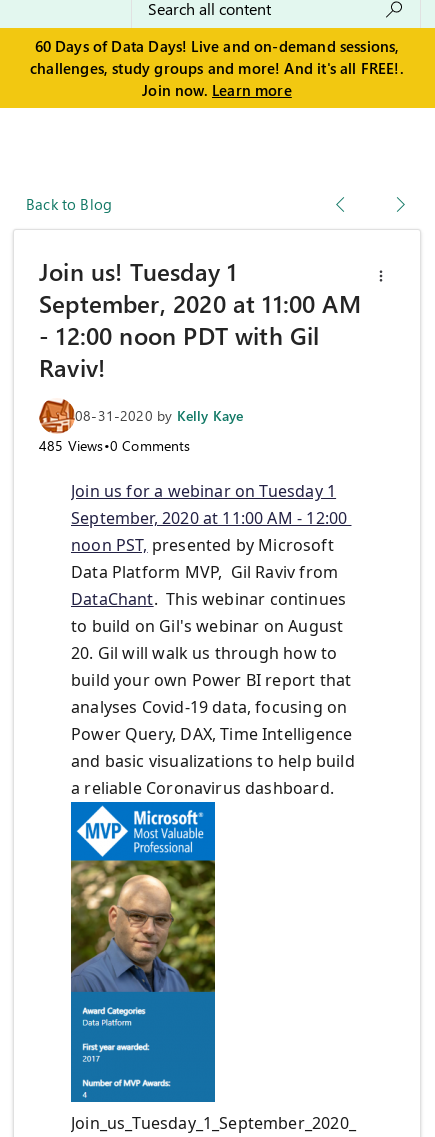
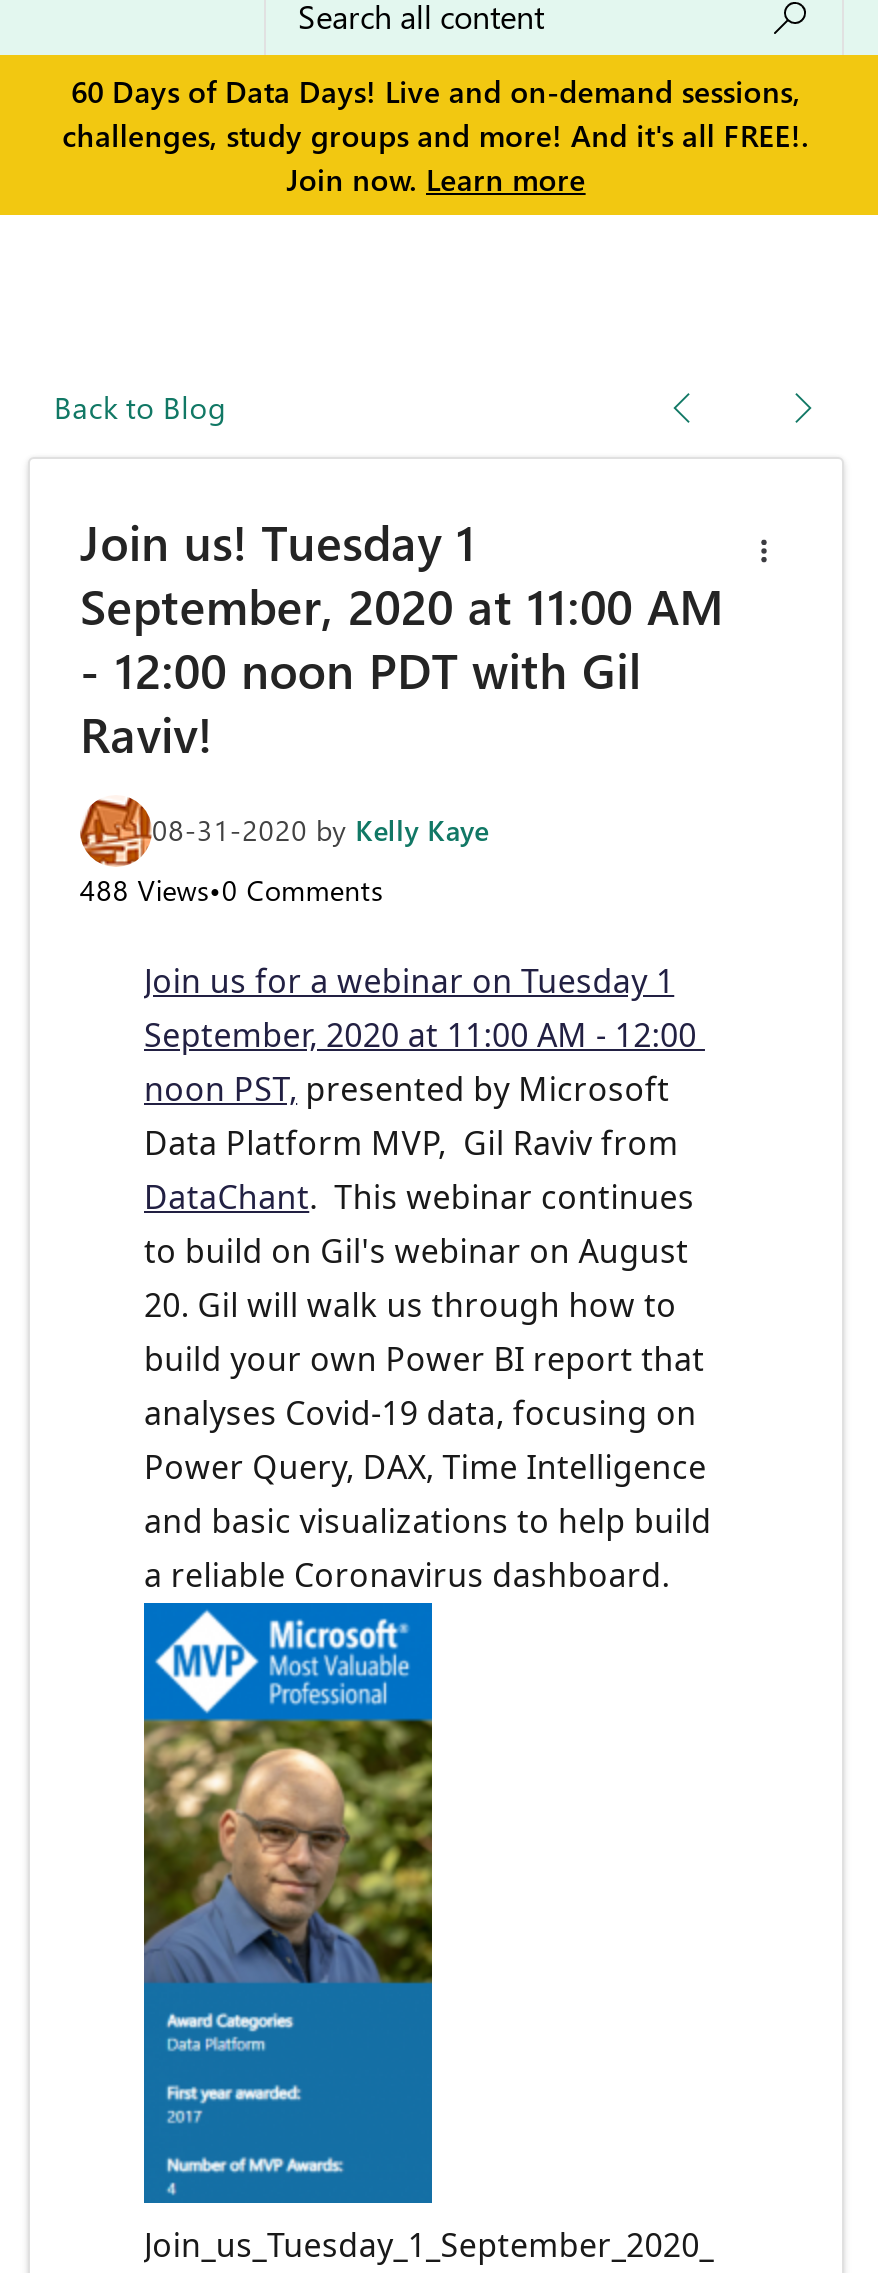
- 485 Views•0 Comments
+ 488 Views•0 Comments
